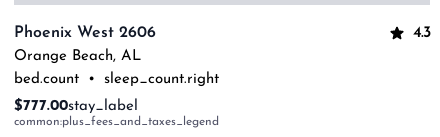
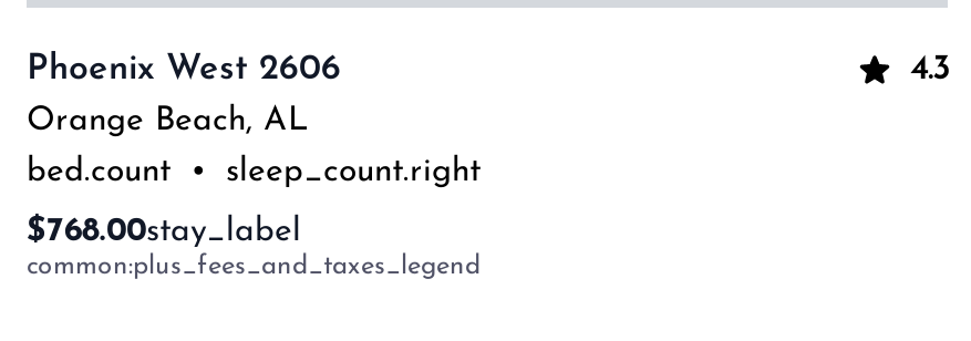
- $777.00stay_label
+ $768.00stay_label
